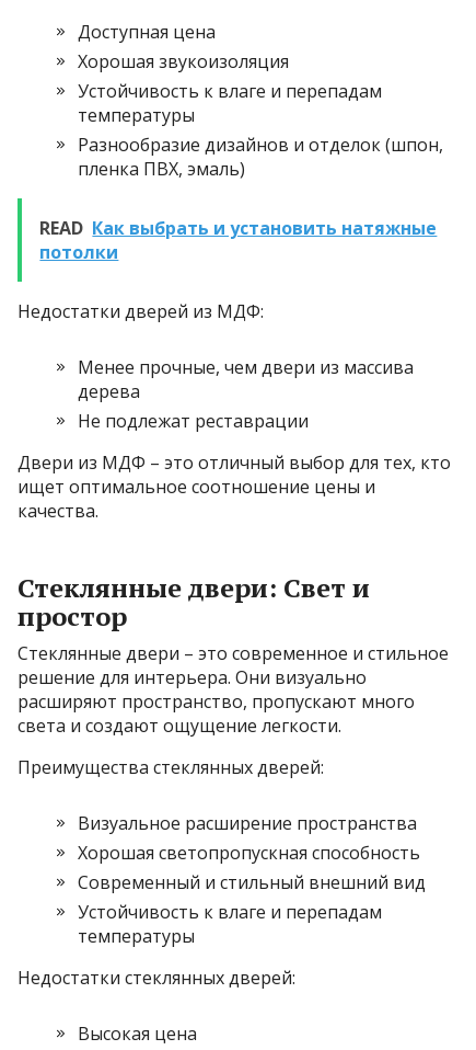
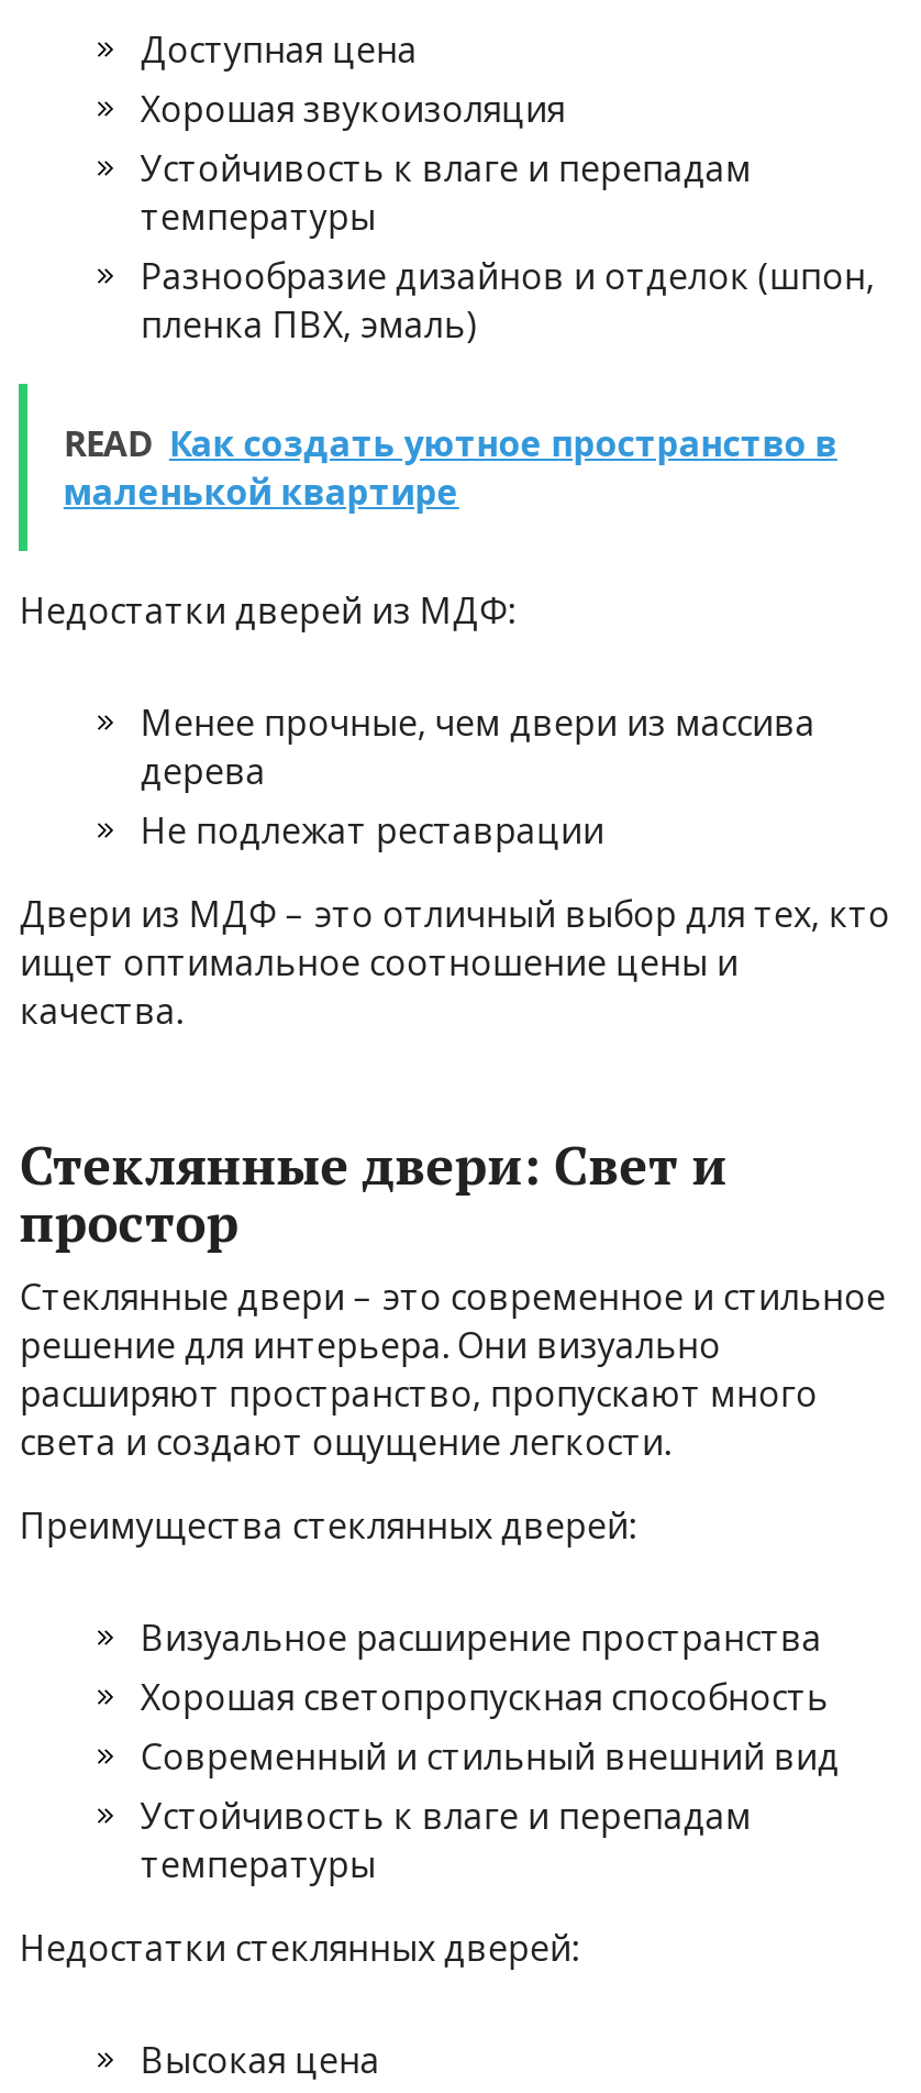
- READ Как выбрать и установить натяжные
- потолки
+ READ Как создать уютное пространство в
+ маленькой квартире
